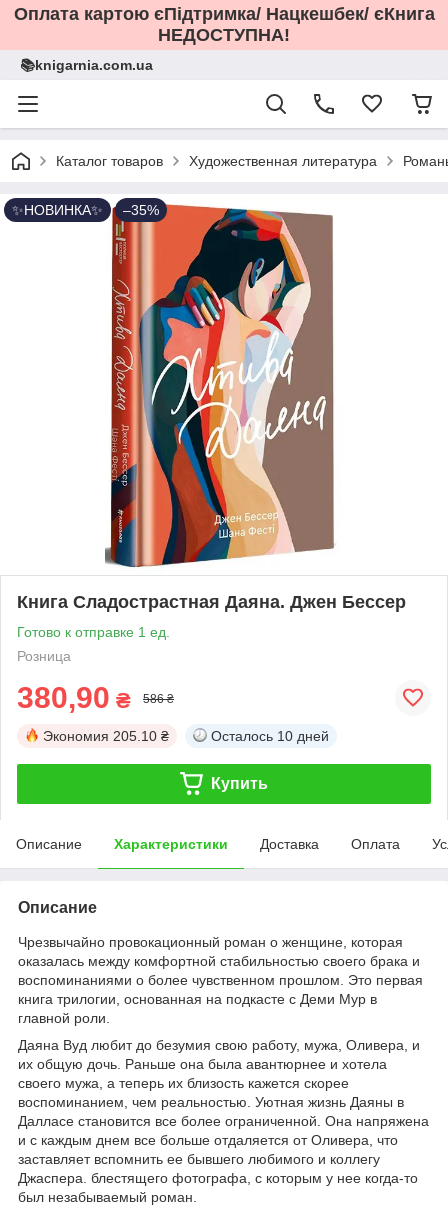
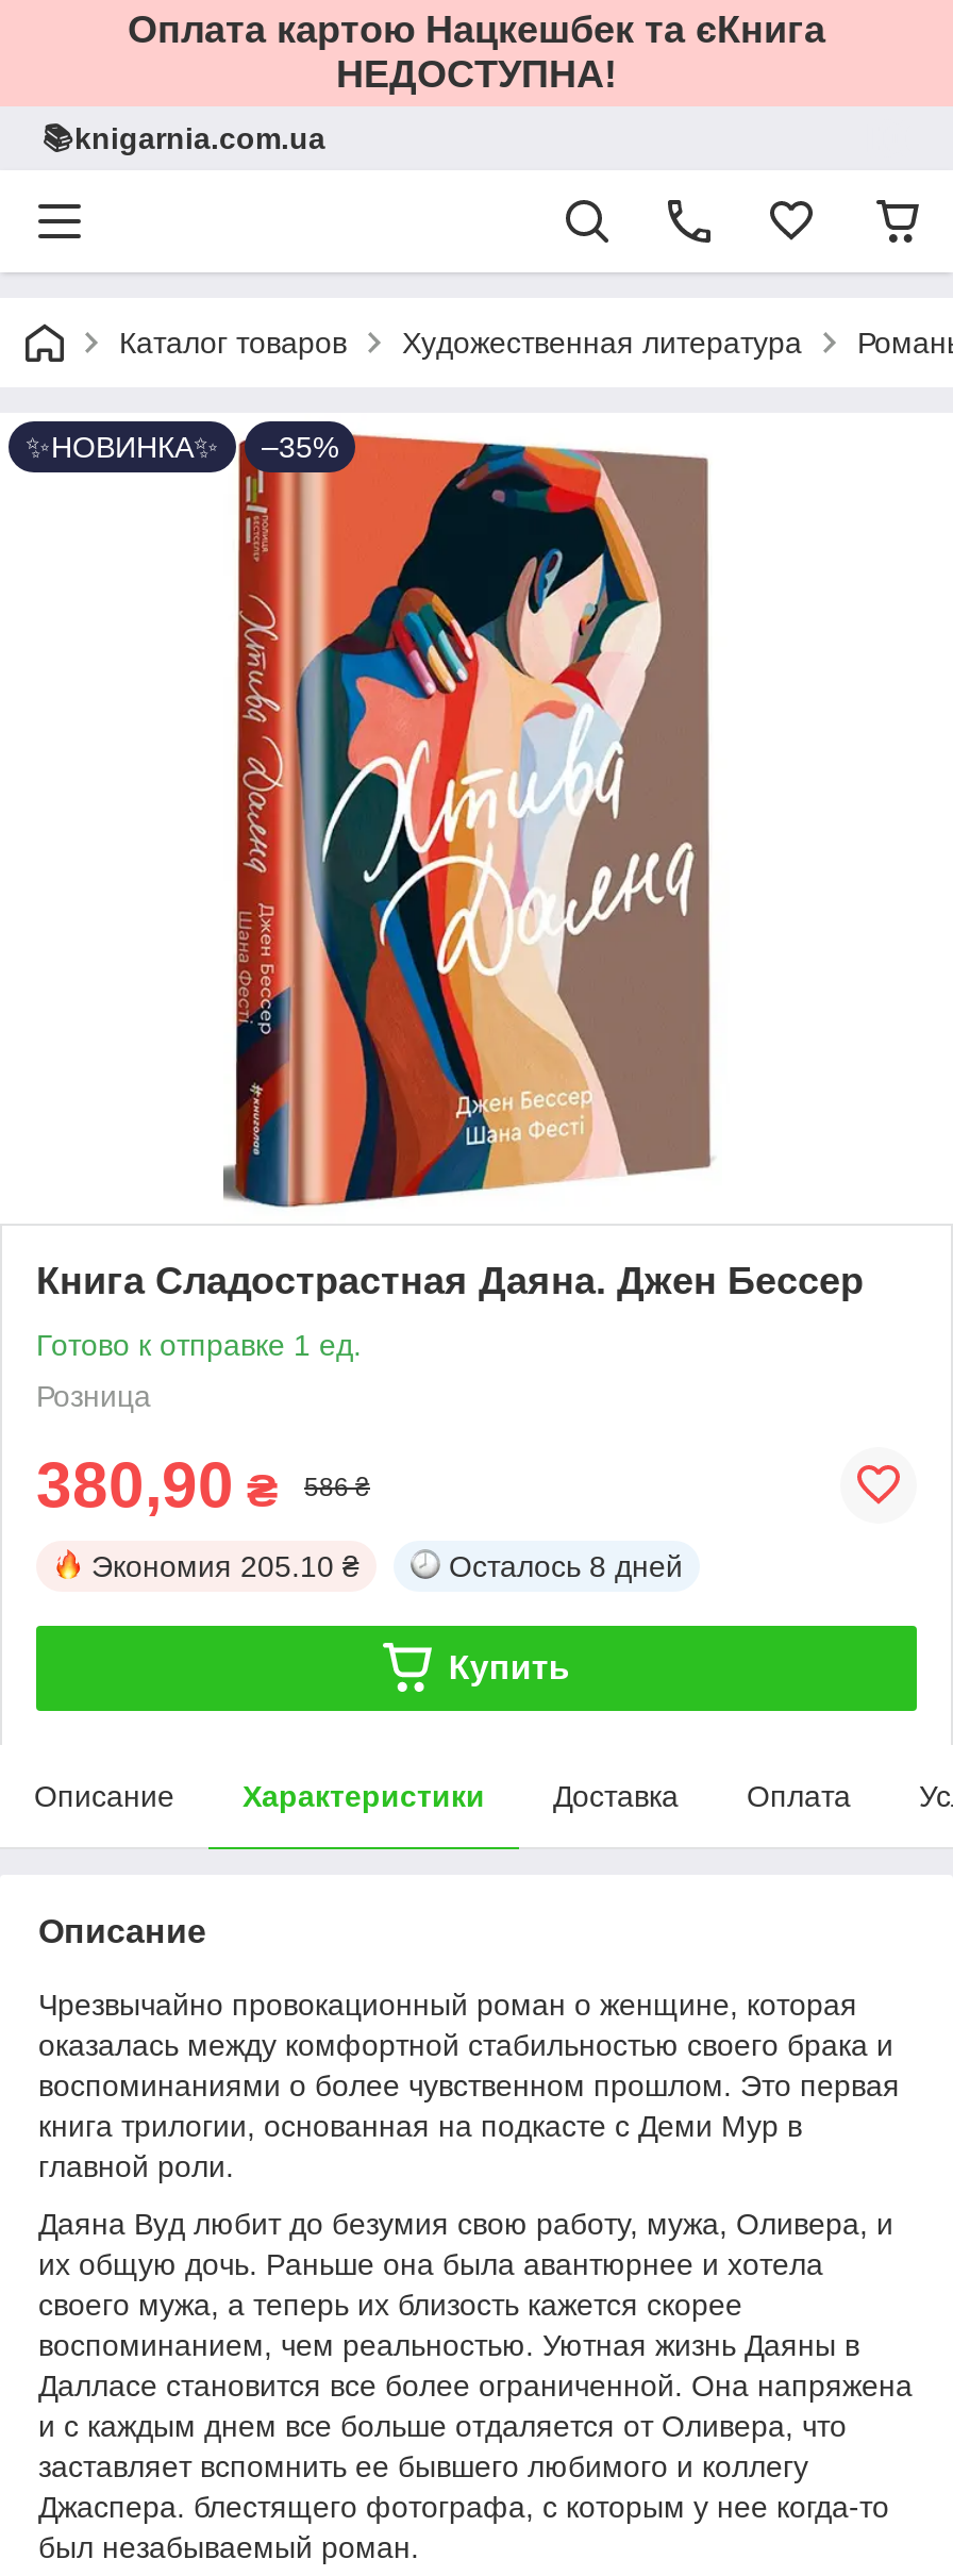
- Оплата картою єПідтримка/ Нацкешбек/ єКнига
+ Оплата картою Нацкешбек та єКнига

- Осталось 10 дней
+ Осталось 8 дней
